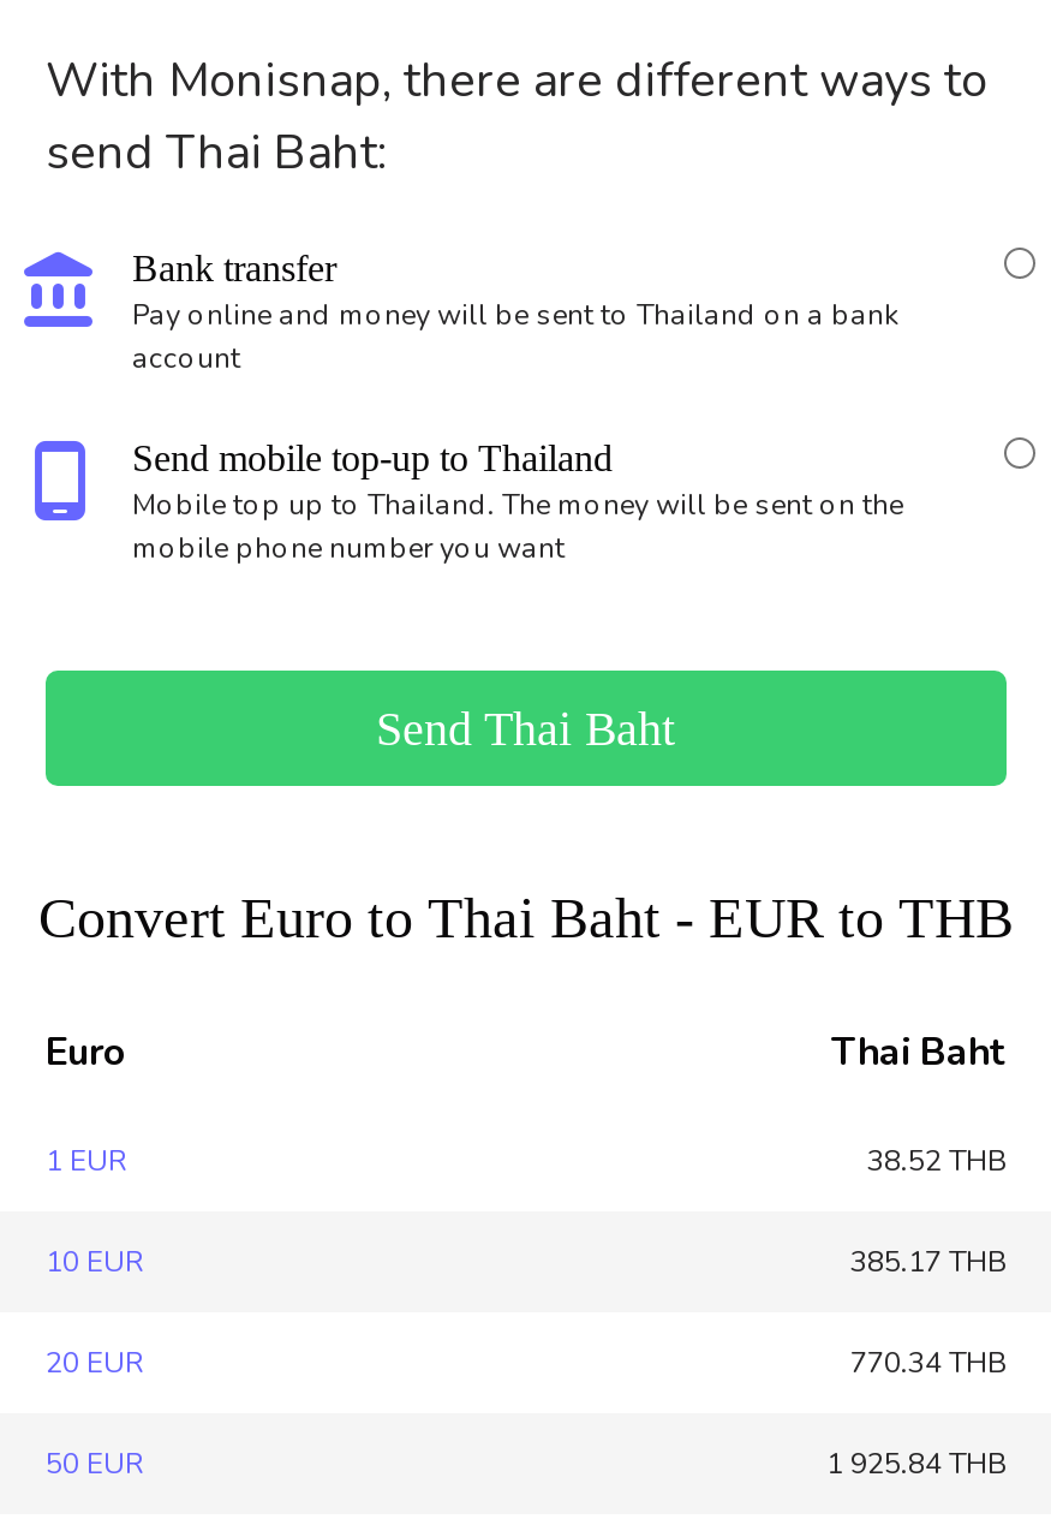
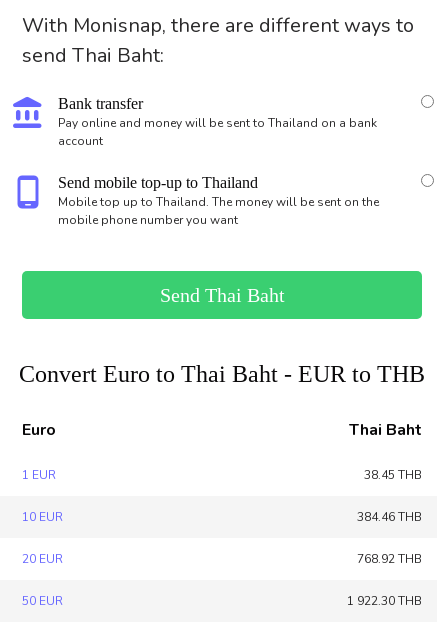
- 38.52 THB
+ 38.45 THB

- 385.17 THB
+ 384.46 THB

- 770.34 THB
+ 768.92 THB

- 1 925.84 THB
+ 1 922.30 THB
